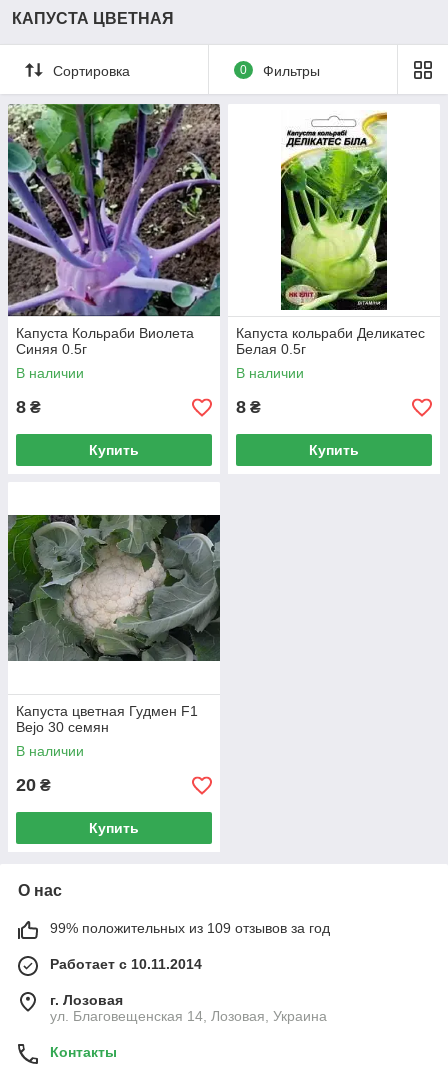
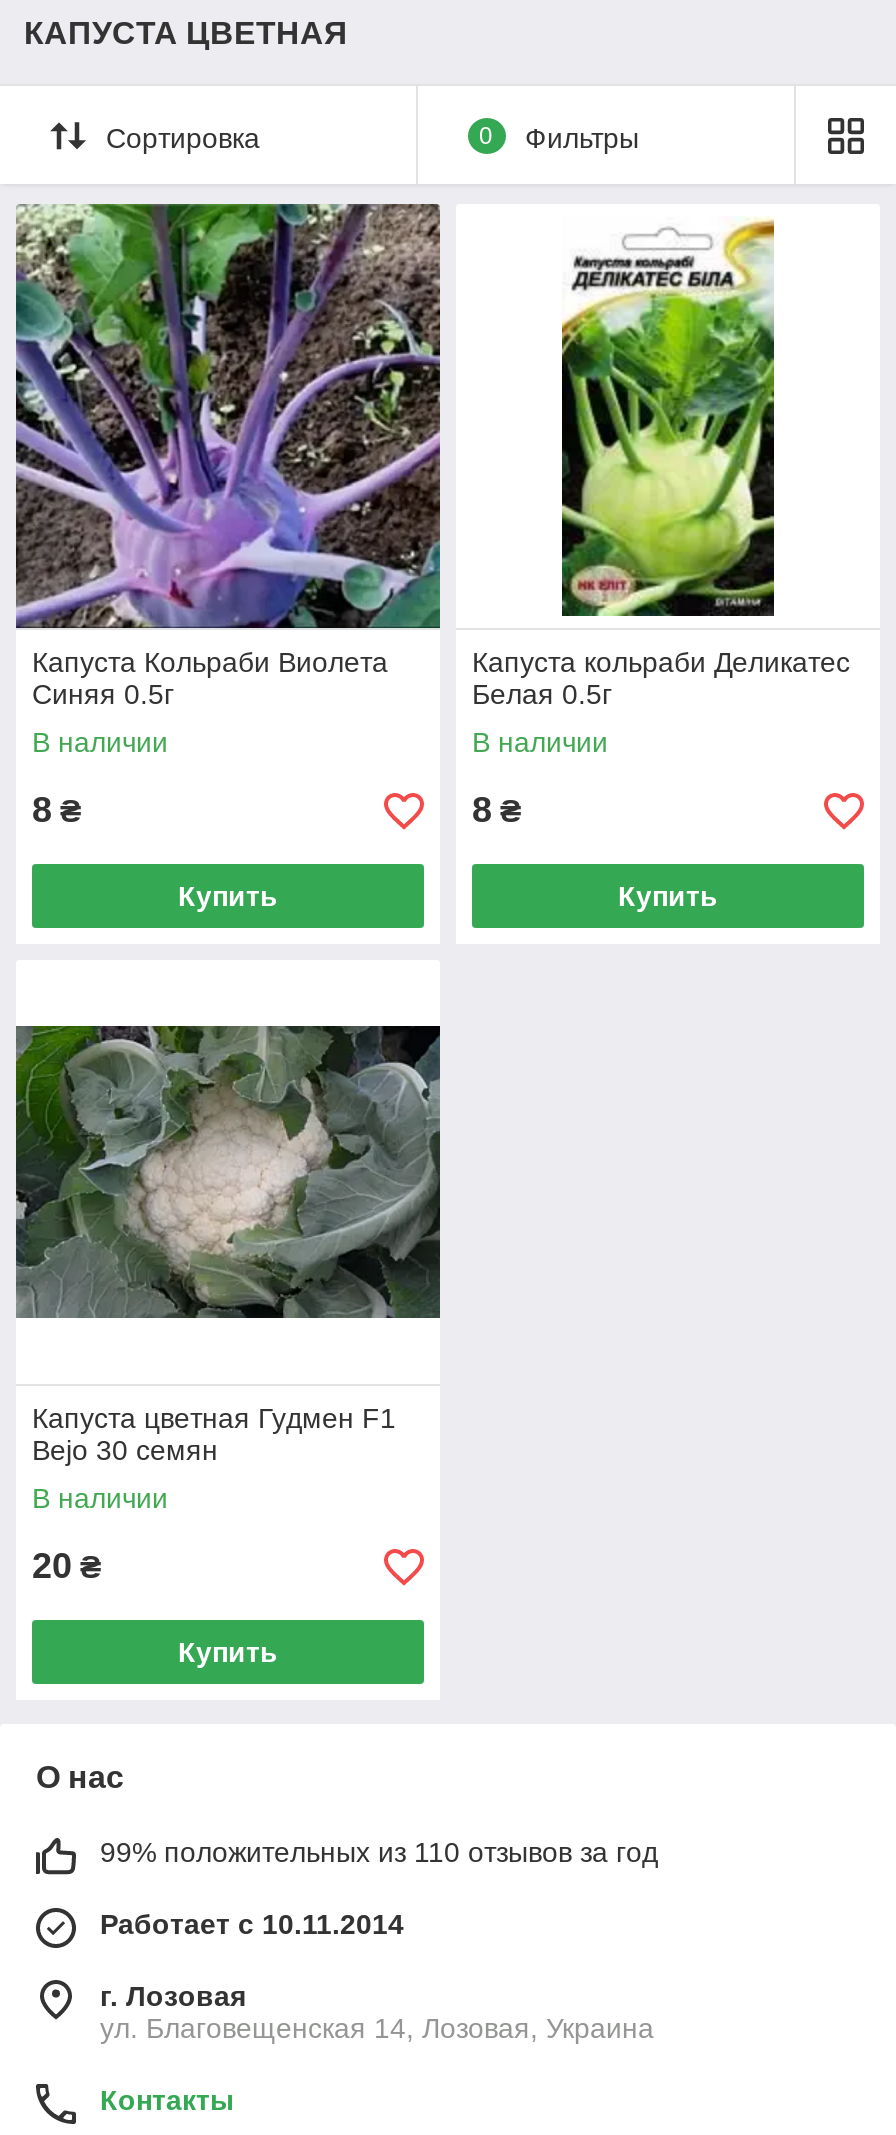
- 99% положительных из 109 отзывов за год
+ 99% положительных из 110 отзывов за год
